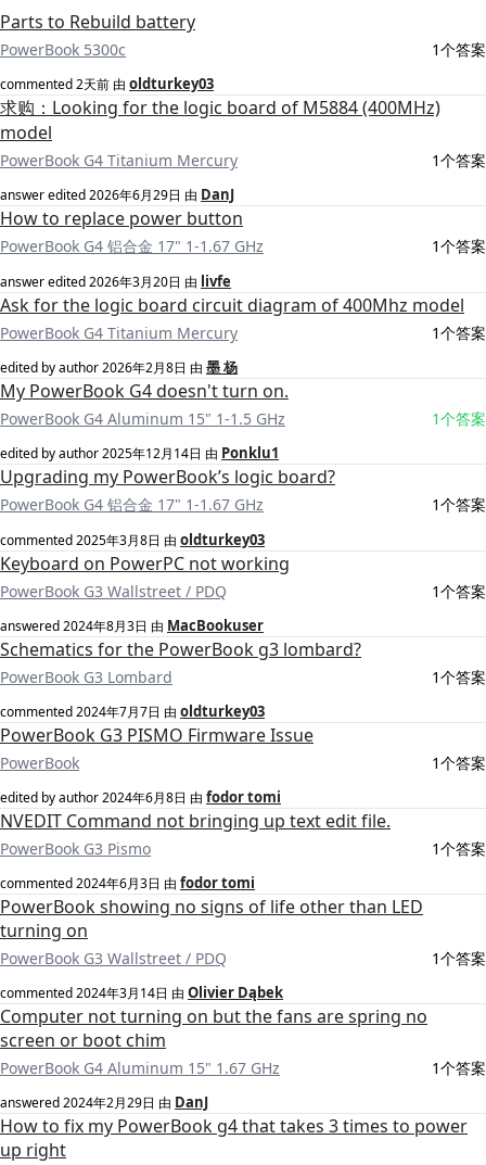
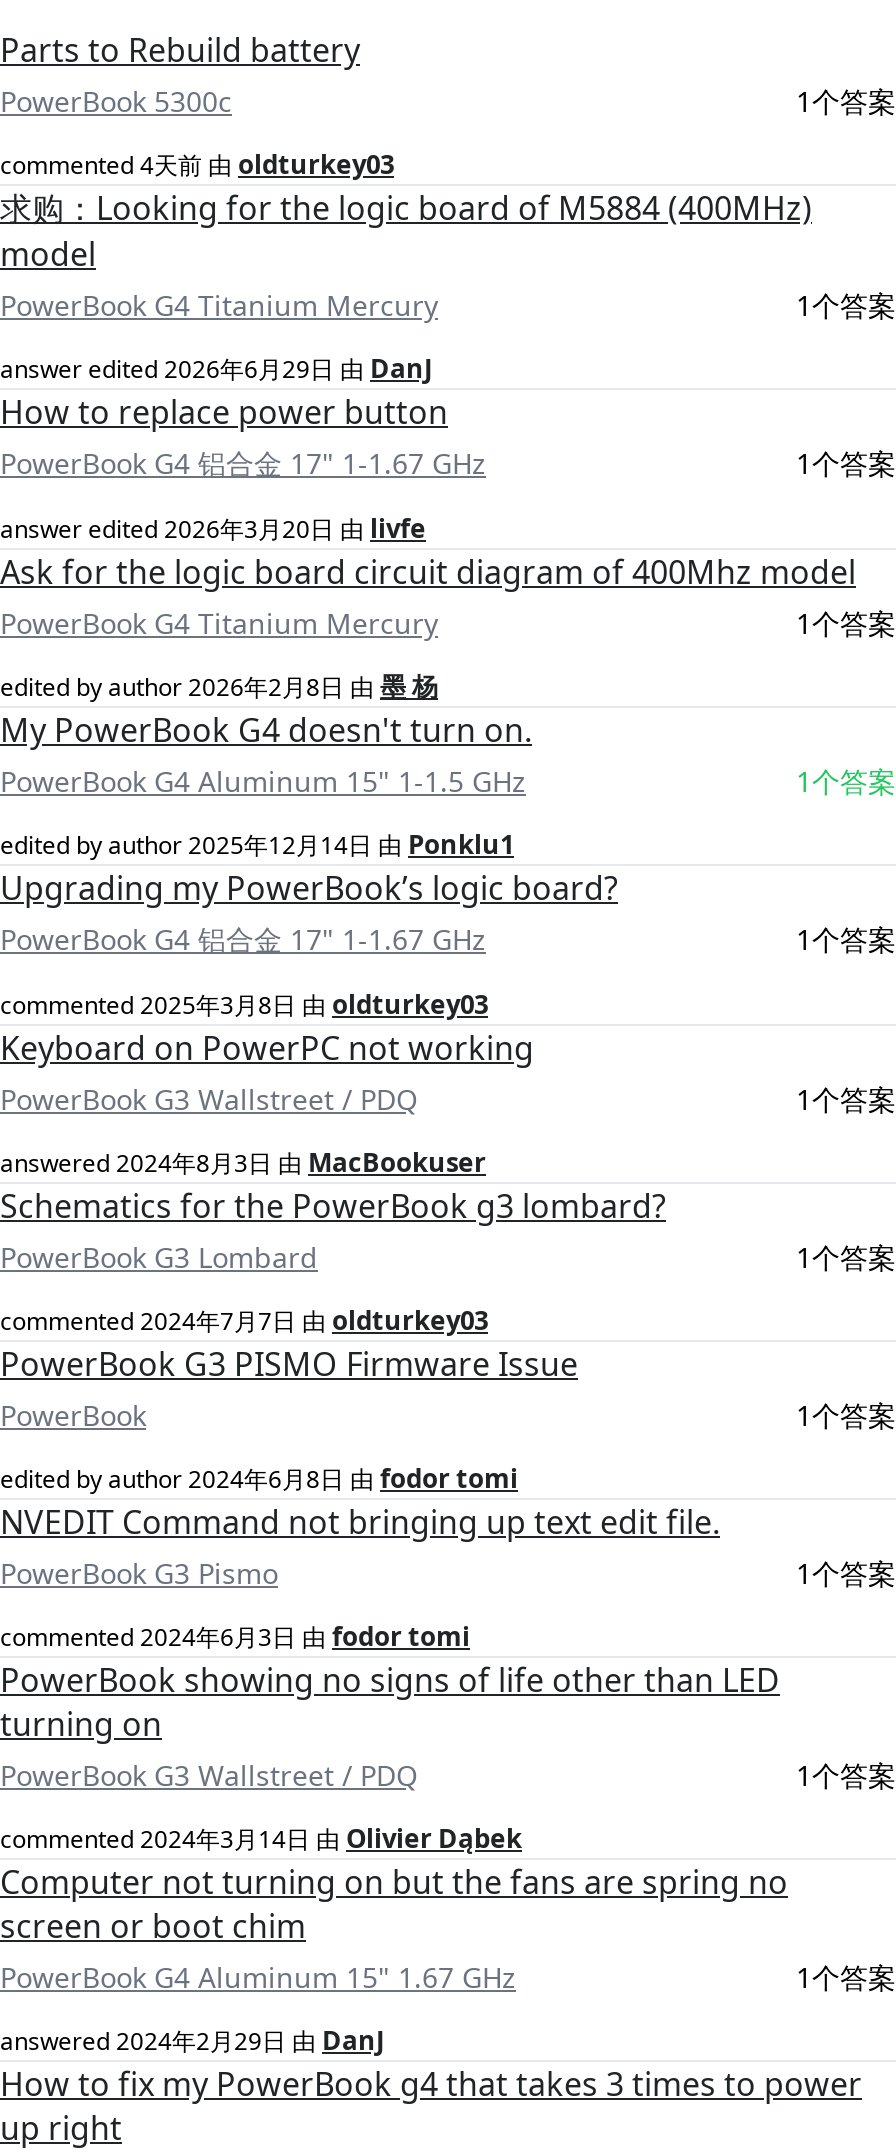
- commented 2天前由oldturkey03
+ commented 4天前由oldturkey03
